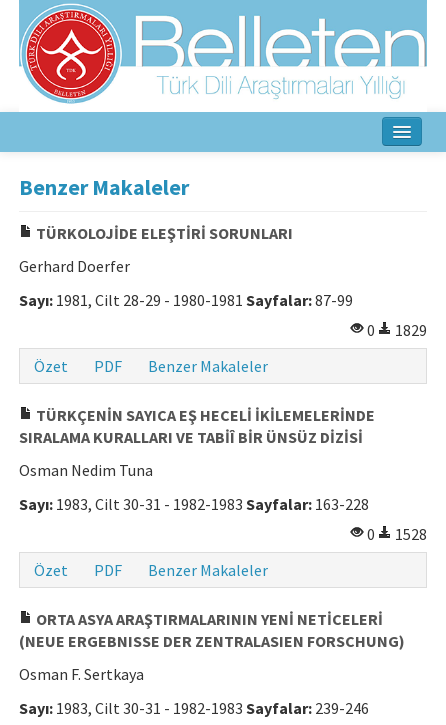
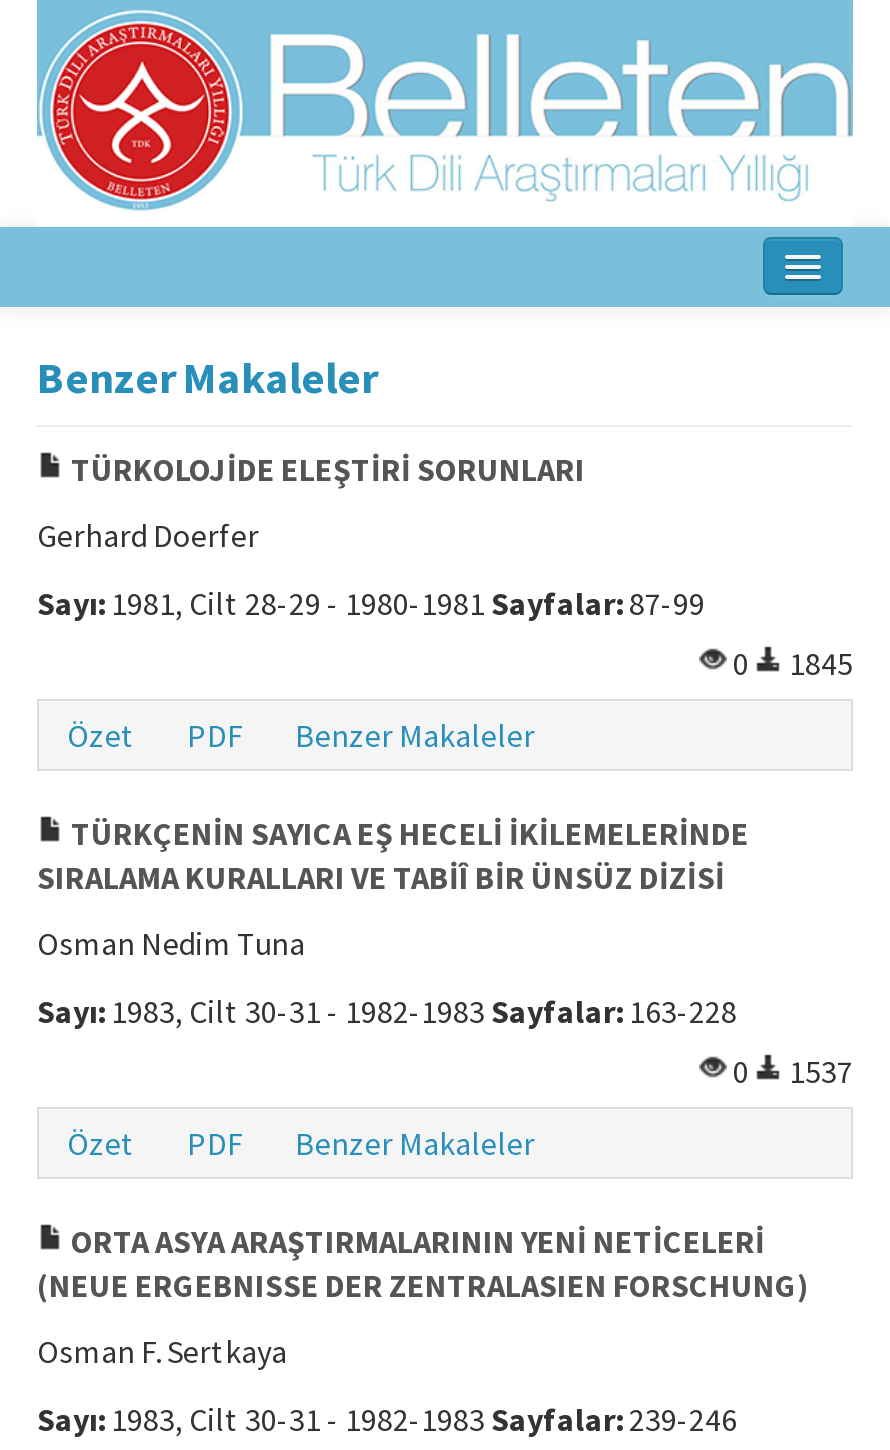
- 0 1829
+ 0 1845

- 0 1528
+ 0 1537
